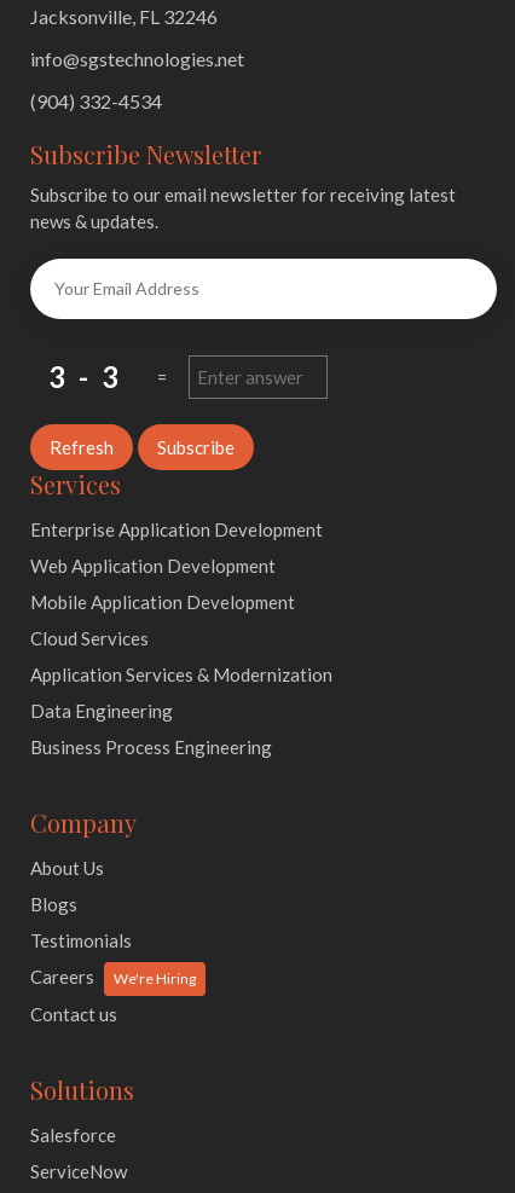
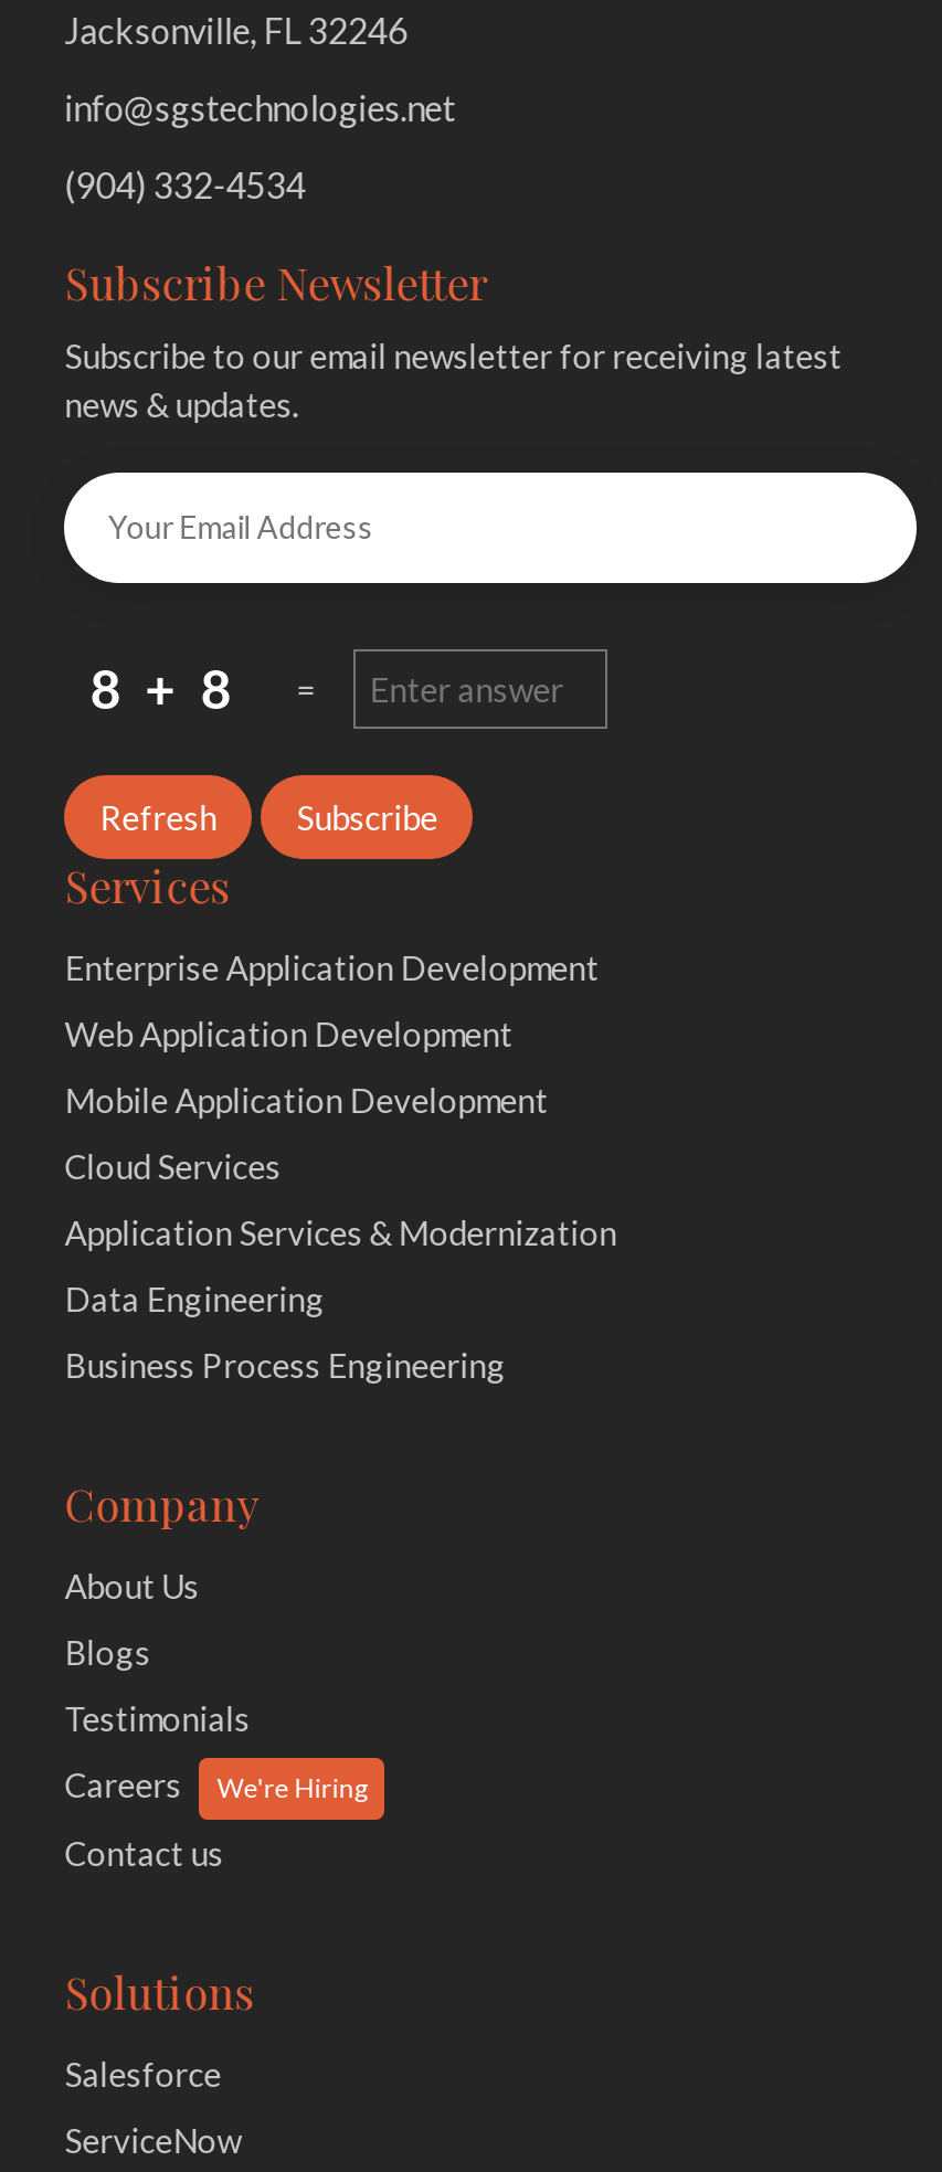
- 3 - 3
+ 8 + 8
